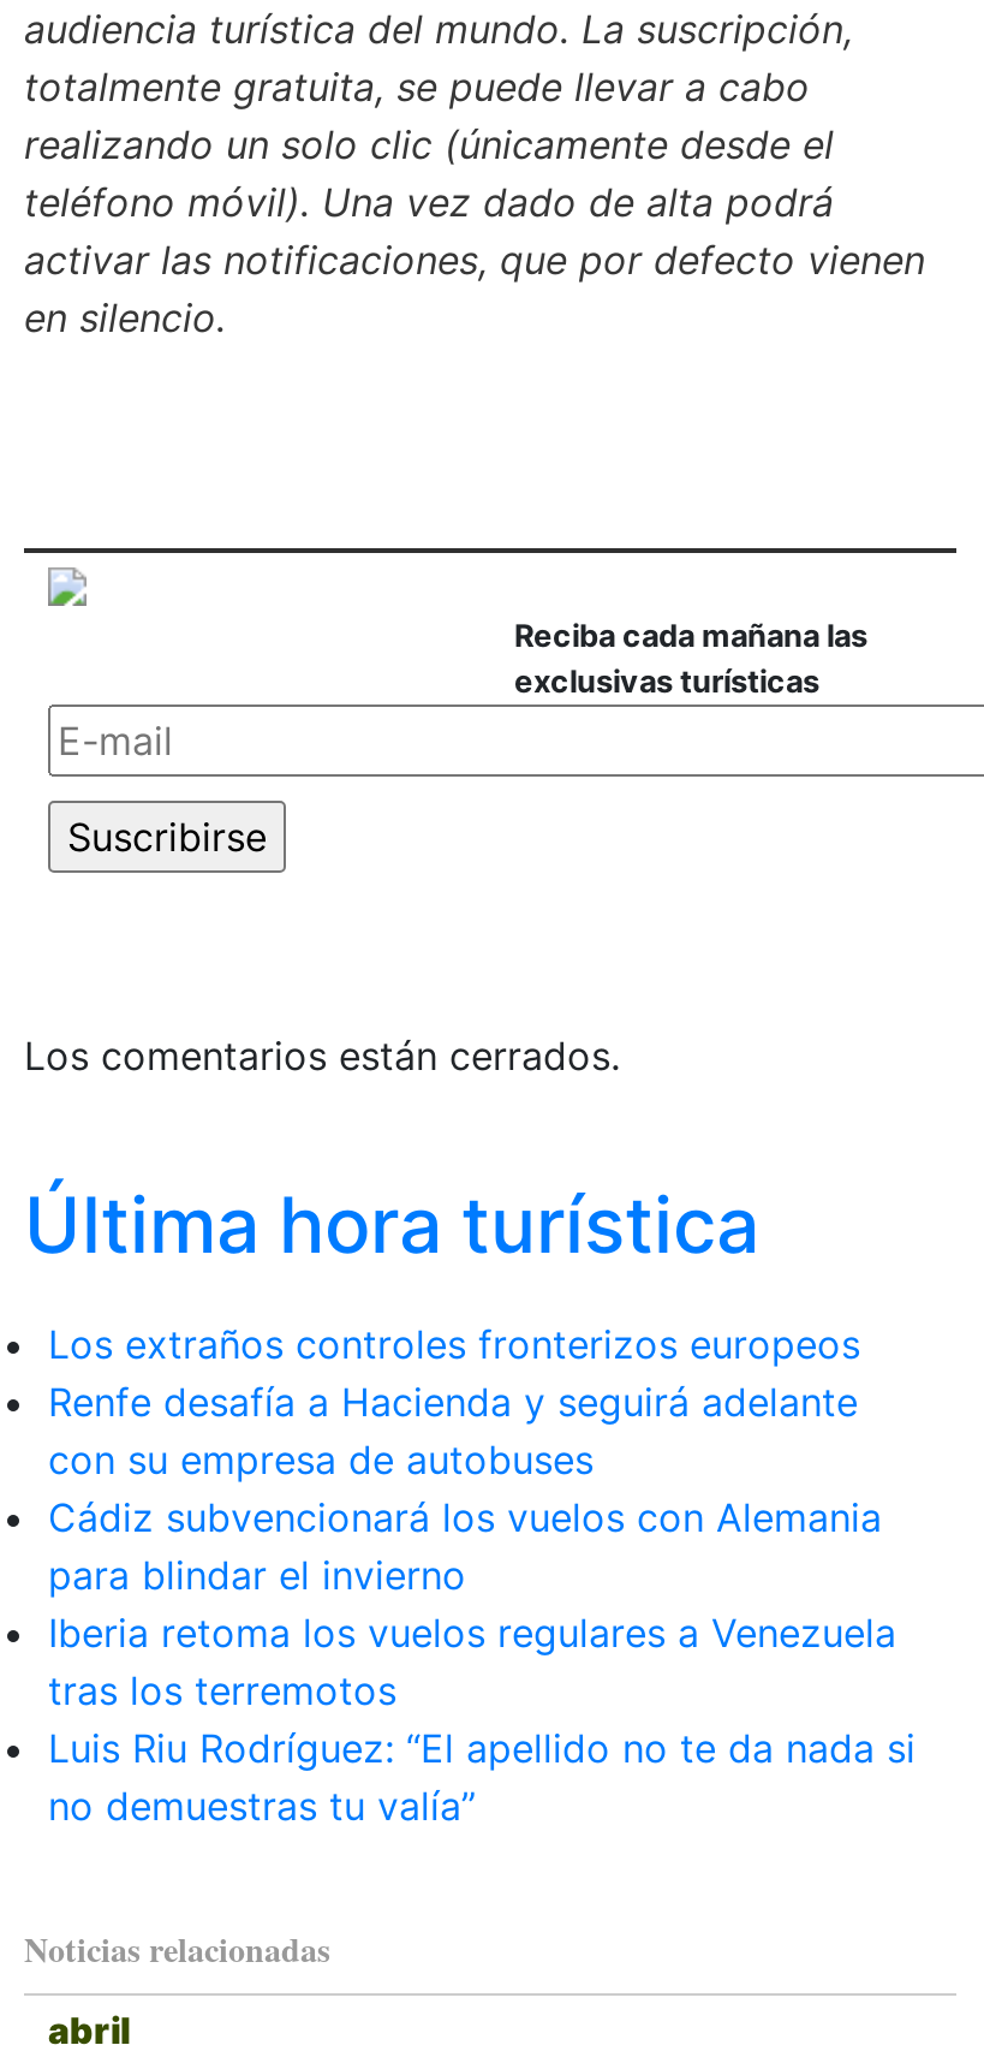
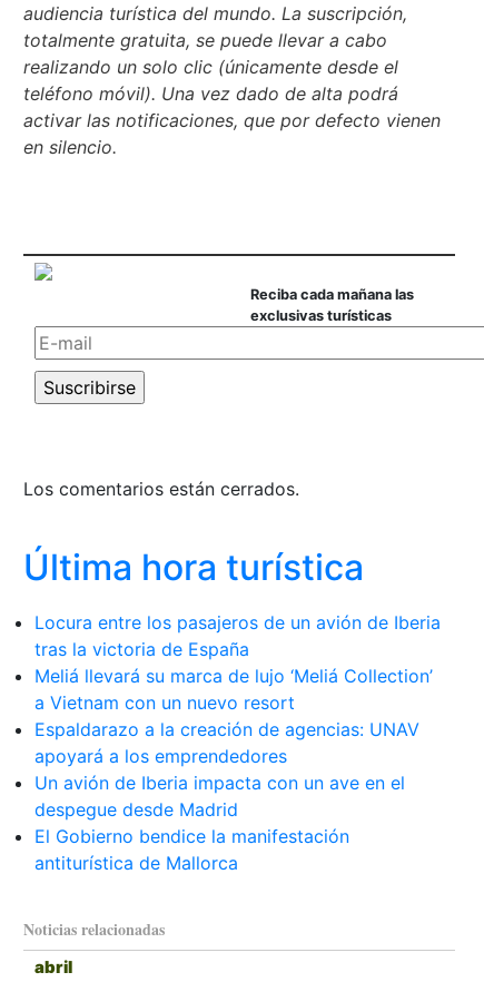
- Los extraños controles fronterizos europeos
- Renfe desafía a Hacienda y seguirá adelante
- con su empresa de autobuses
- Cádiz subvencionará los vuelos con Alemania
- para blindar el invierno
- Iberia retoma los vuelos regulares a Venezuela
- tras los terremotos
- Luis Riu Rodríguez: “El apellido no te da nada si
- no demuestras tu valía”
+ Locura entre los pasajeros de un avión de Iberia
+ tras la victoria de España
+ Meliá llevará su marca de lujo ‘Meliá Collection’
+ a Vietnam con un nuevo resort
+ Espaldarazo a la creación de agencias: UNAV
+ apoyará a los emprendedores
+ Un avión de Iberia impacta con un ave en el
+ despegue desde Madrid
+ El Gobierno bendice la manifestación
+ antiturística de Mallorca
